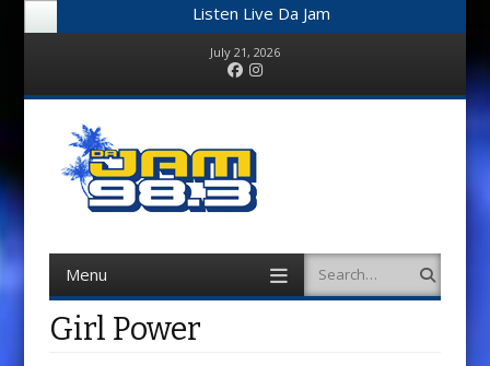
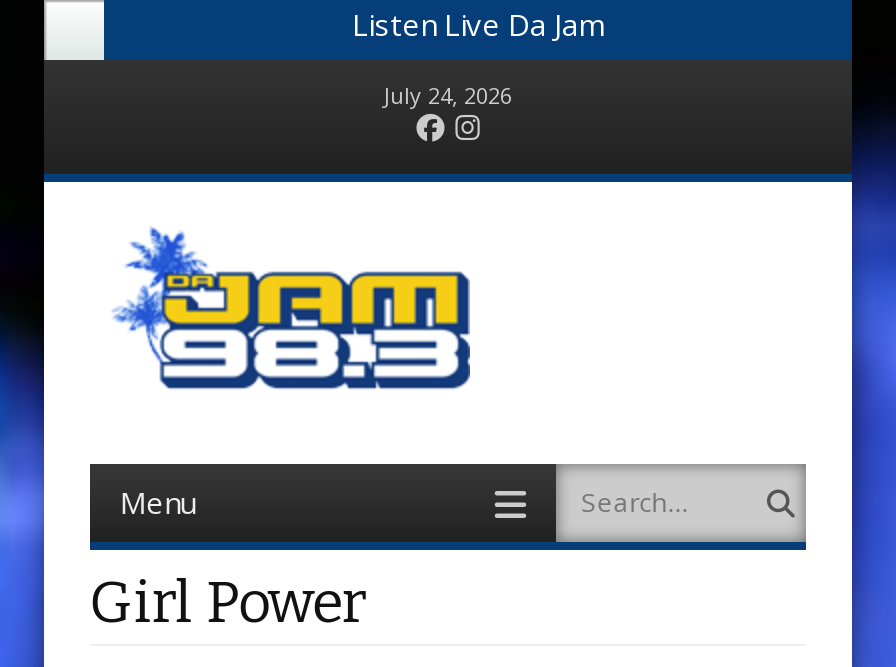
- July 21, 2026
+ July 24, 2026
